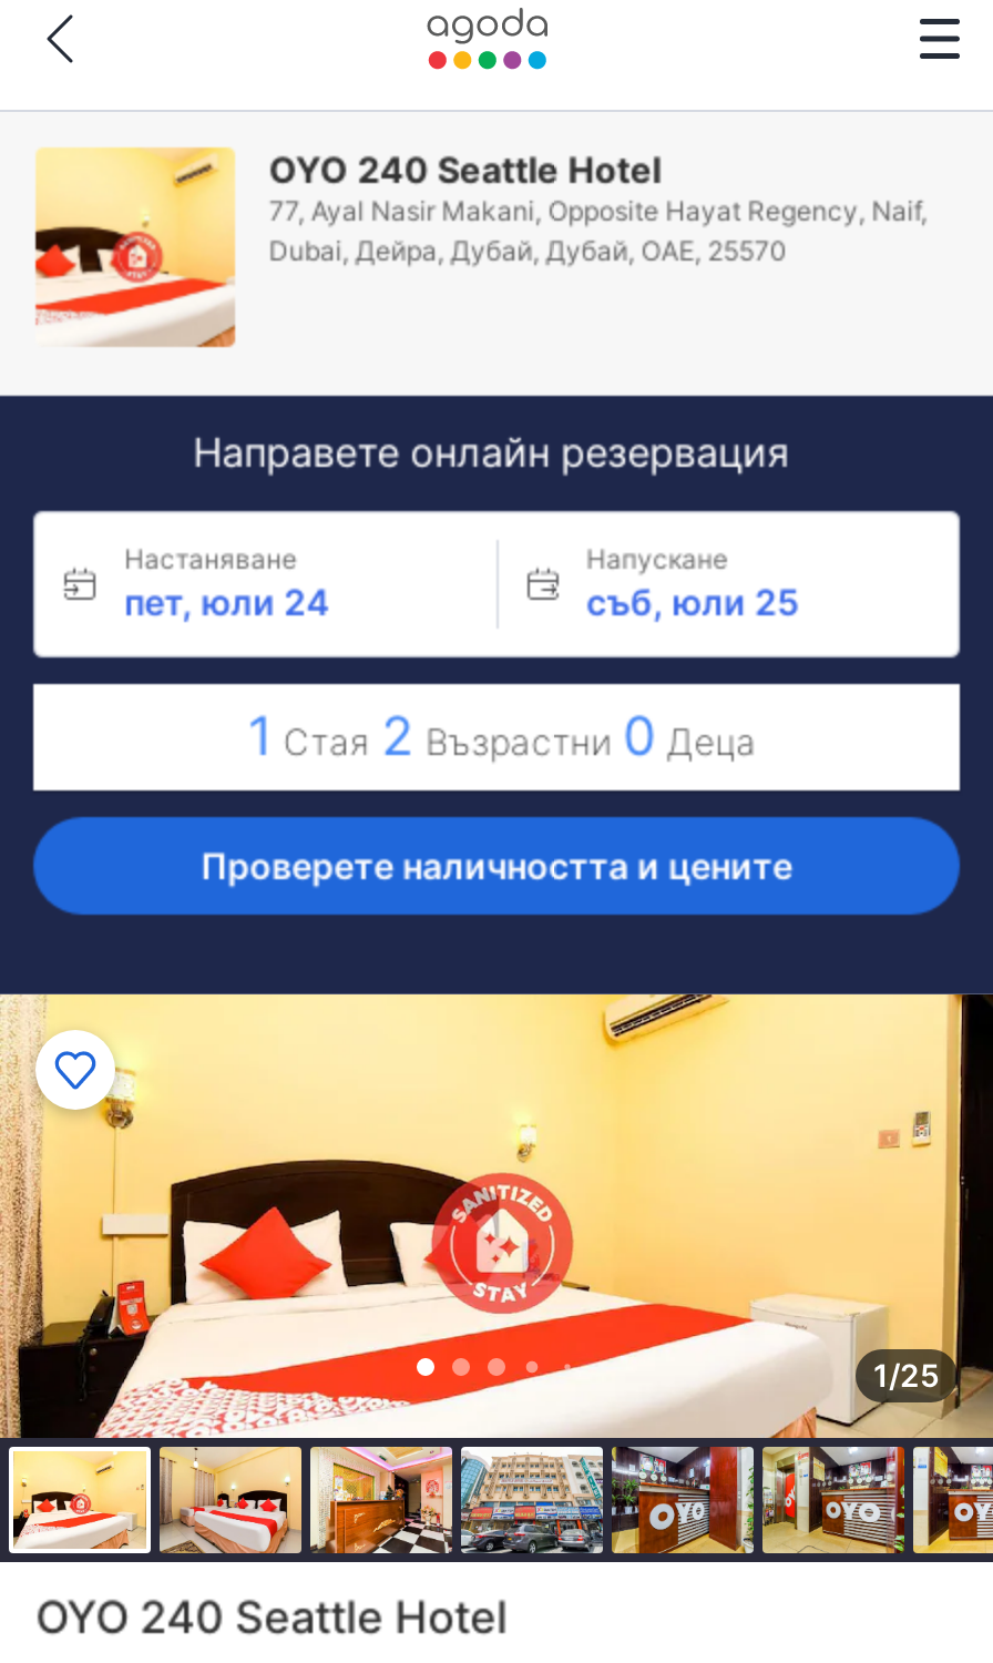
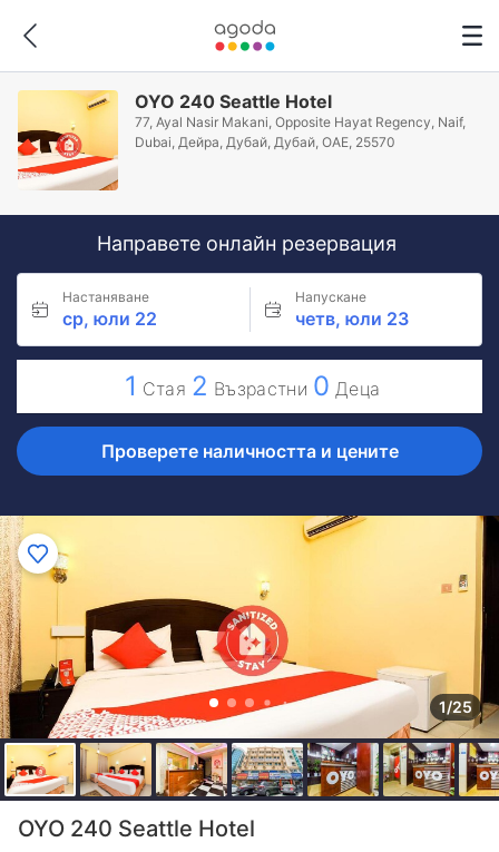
- пет, юли 24
+ ср, юли 22

- съб, юли 25
+ четв, юли 23
